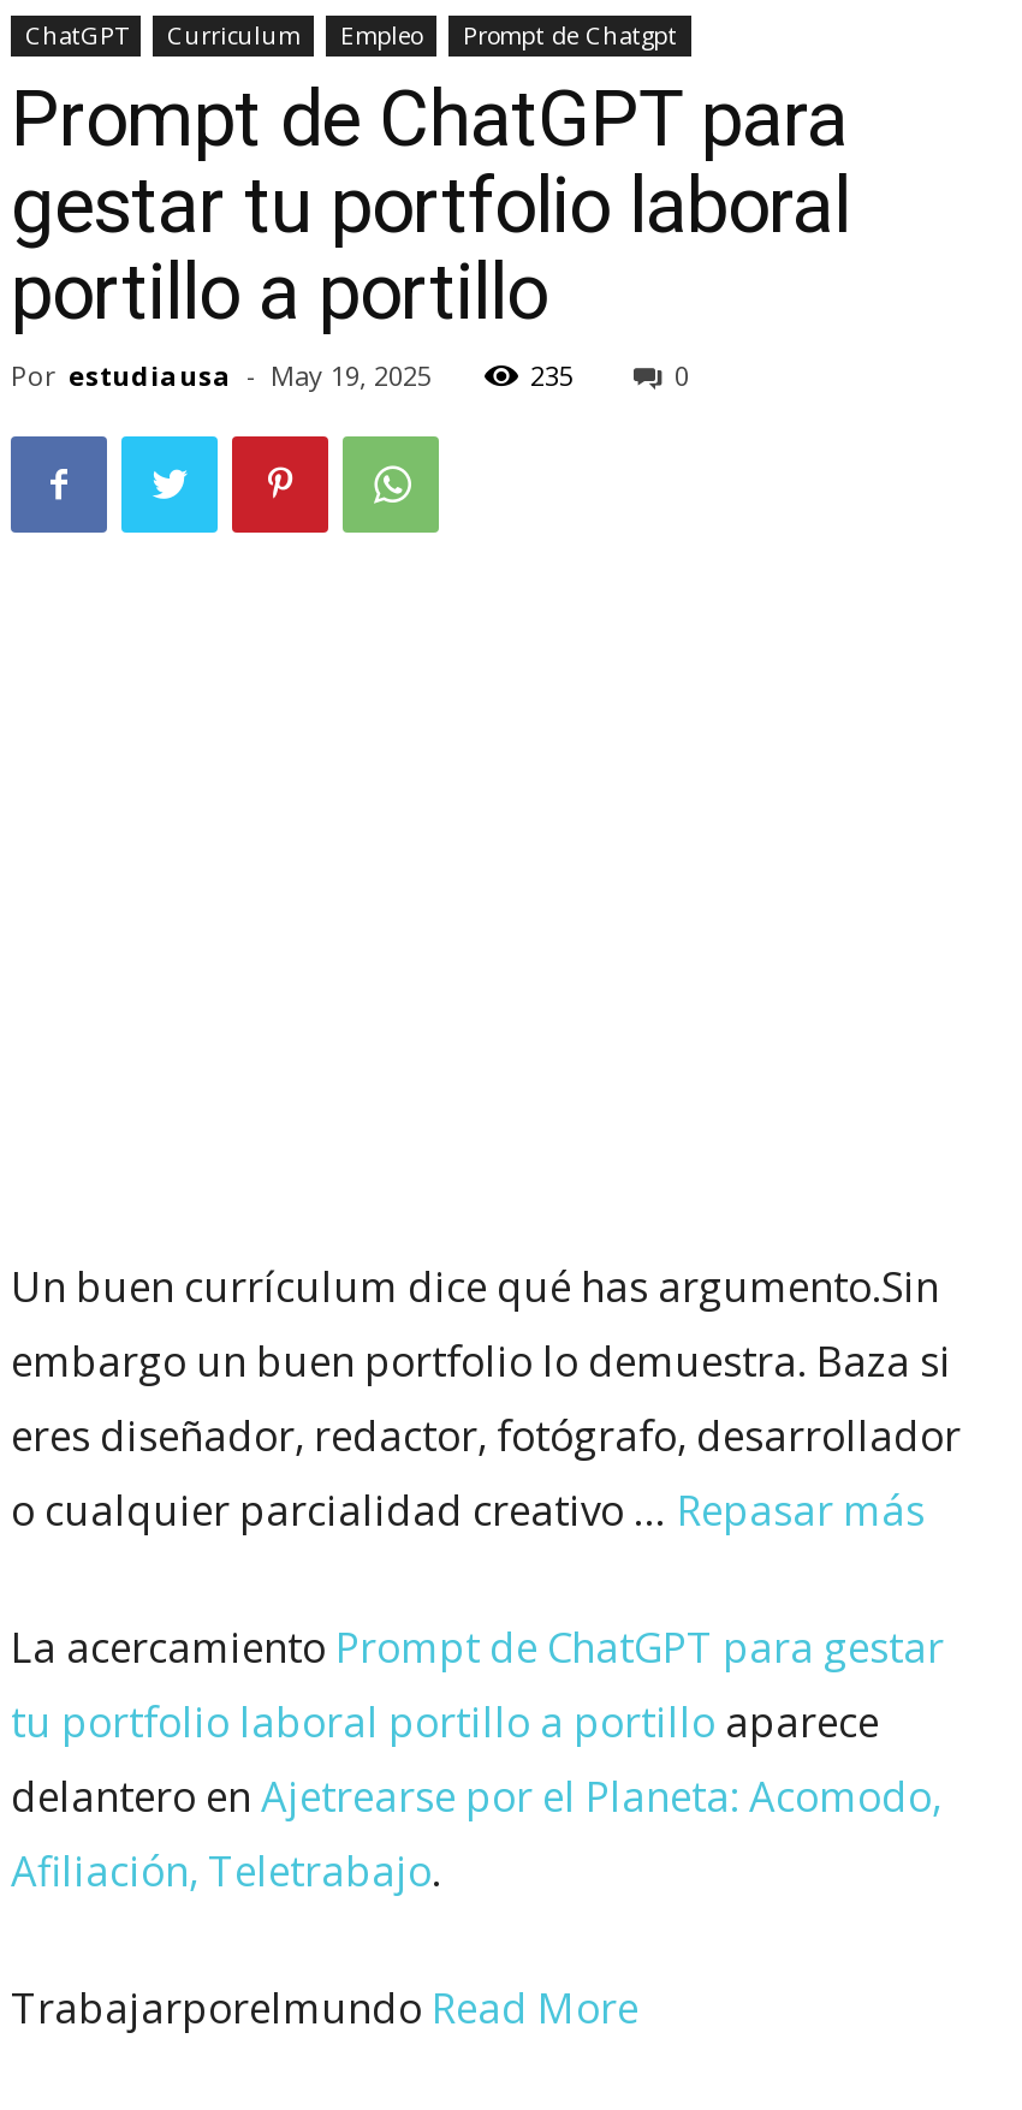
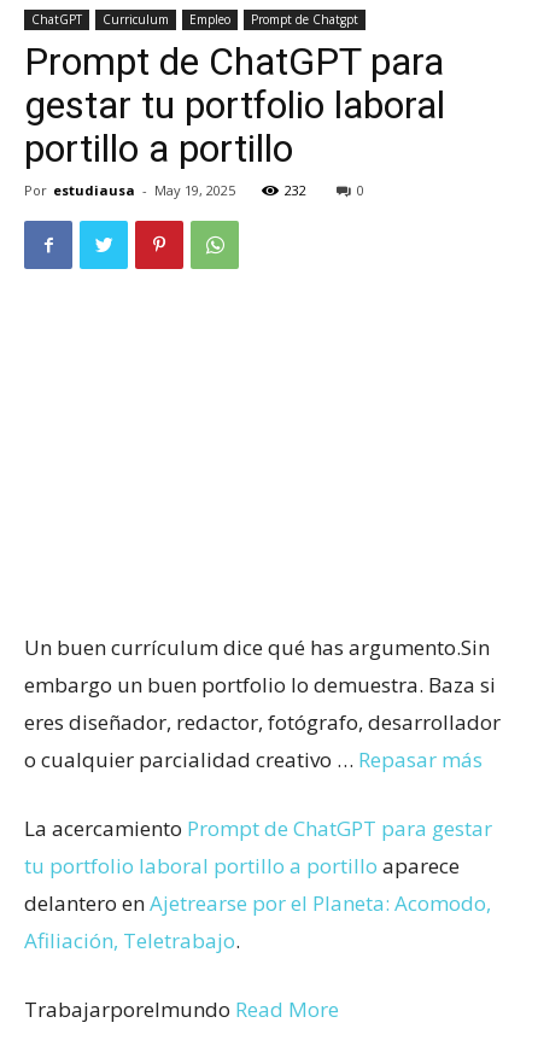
- 235
+ 232
